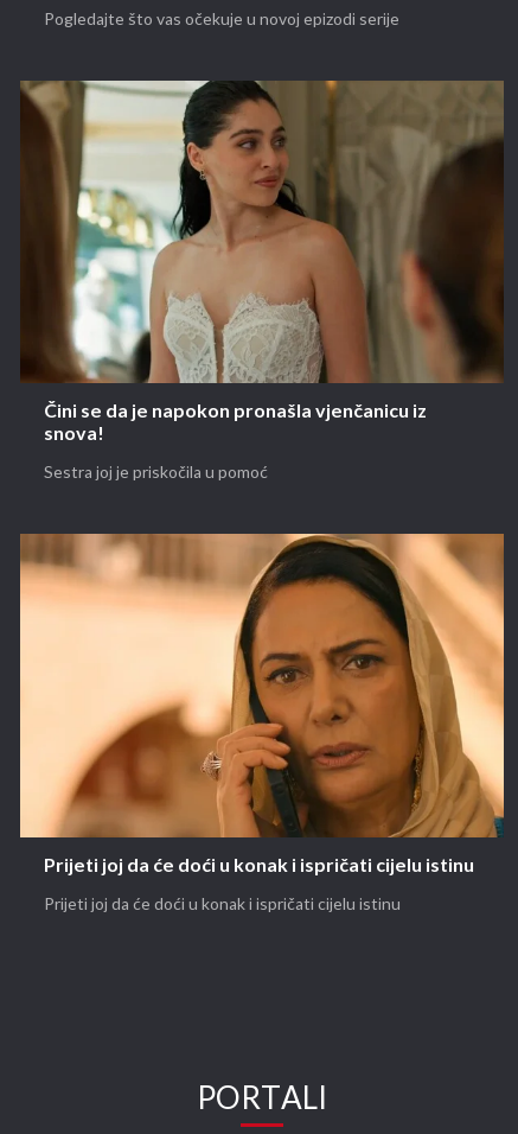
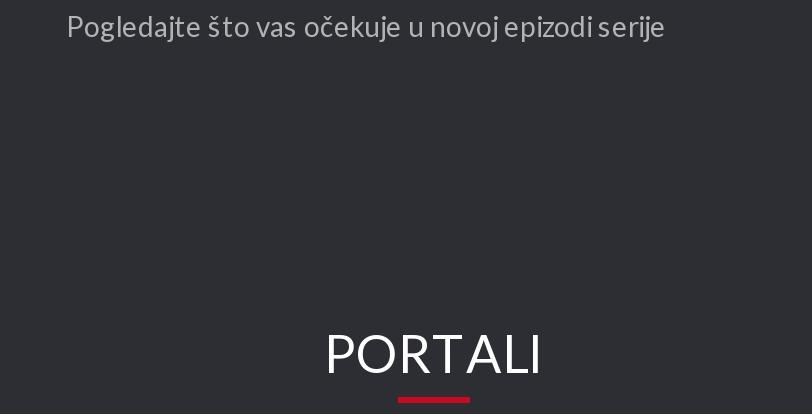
- [image]
- Čini se da je napokon pronašla vjenčanicu iz
- snova!
- Sestra joj je priskočila u pomoć

- [image]
- Prijeti joj da će doći u konak i ispričati cijelu istinu
- Prijeti joj da će doći u konak i ispričati cijelu istinu
